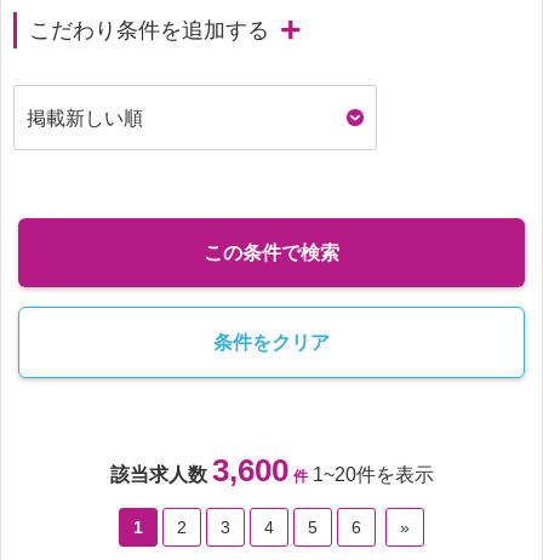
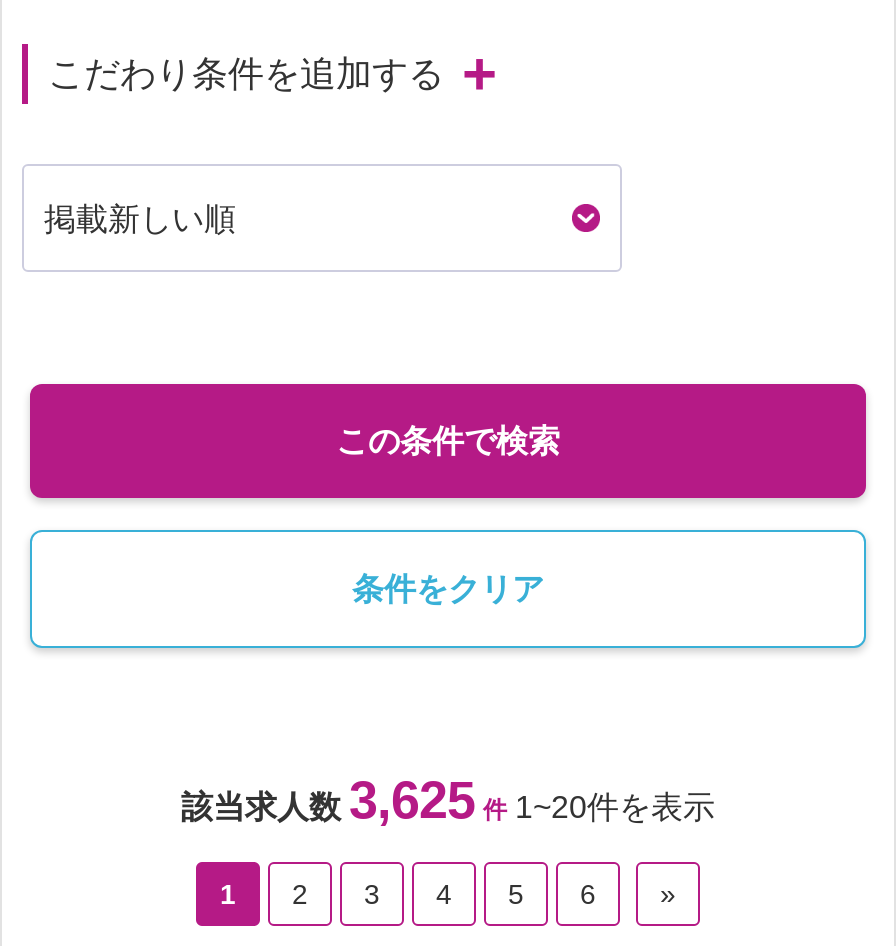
- 該当求人数3,600 件 1~20件を表示
+ 該当求人数3,625 件 1~20件を表示
